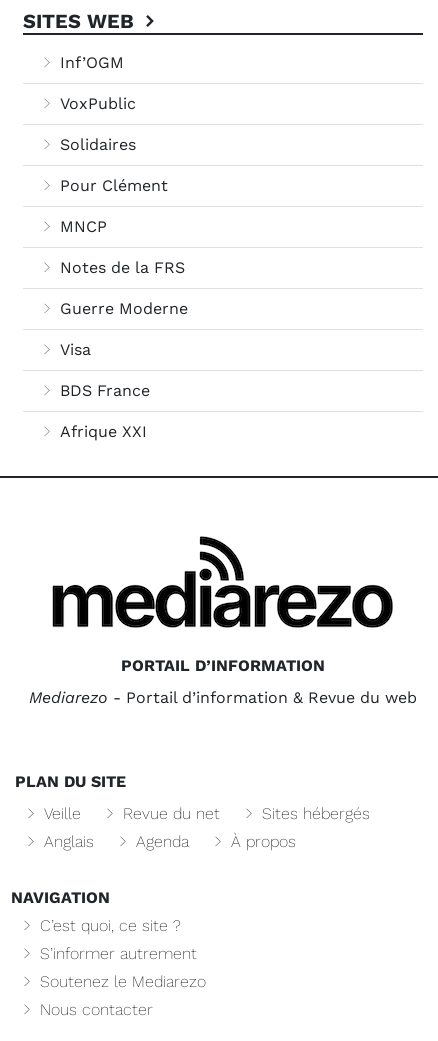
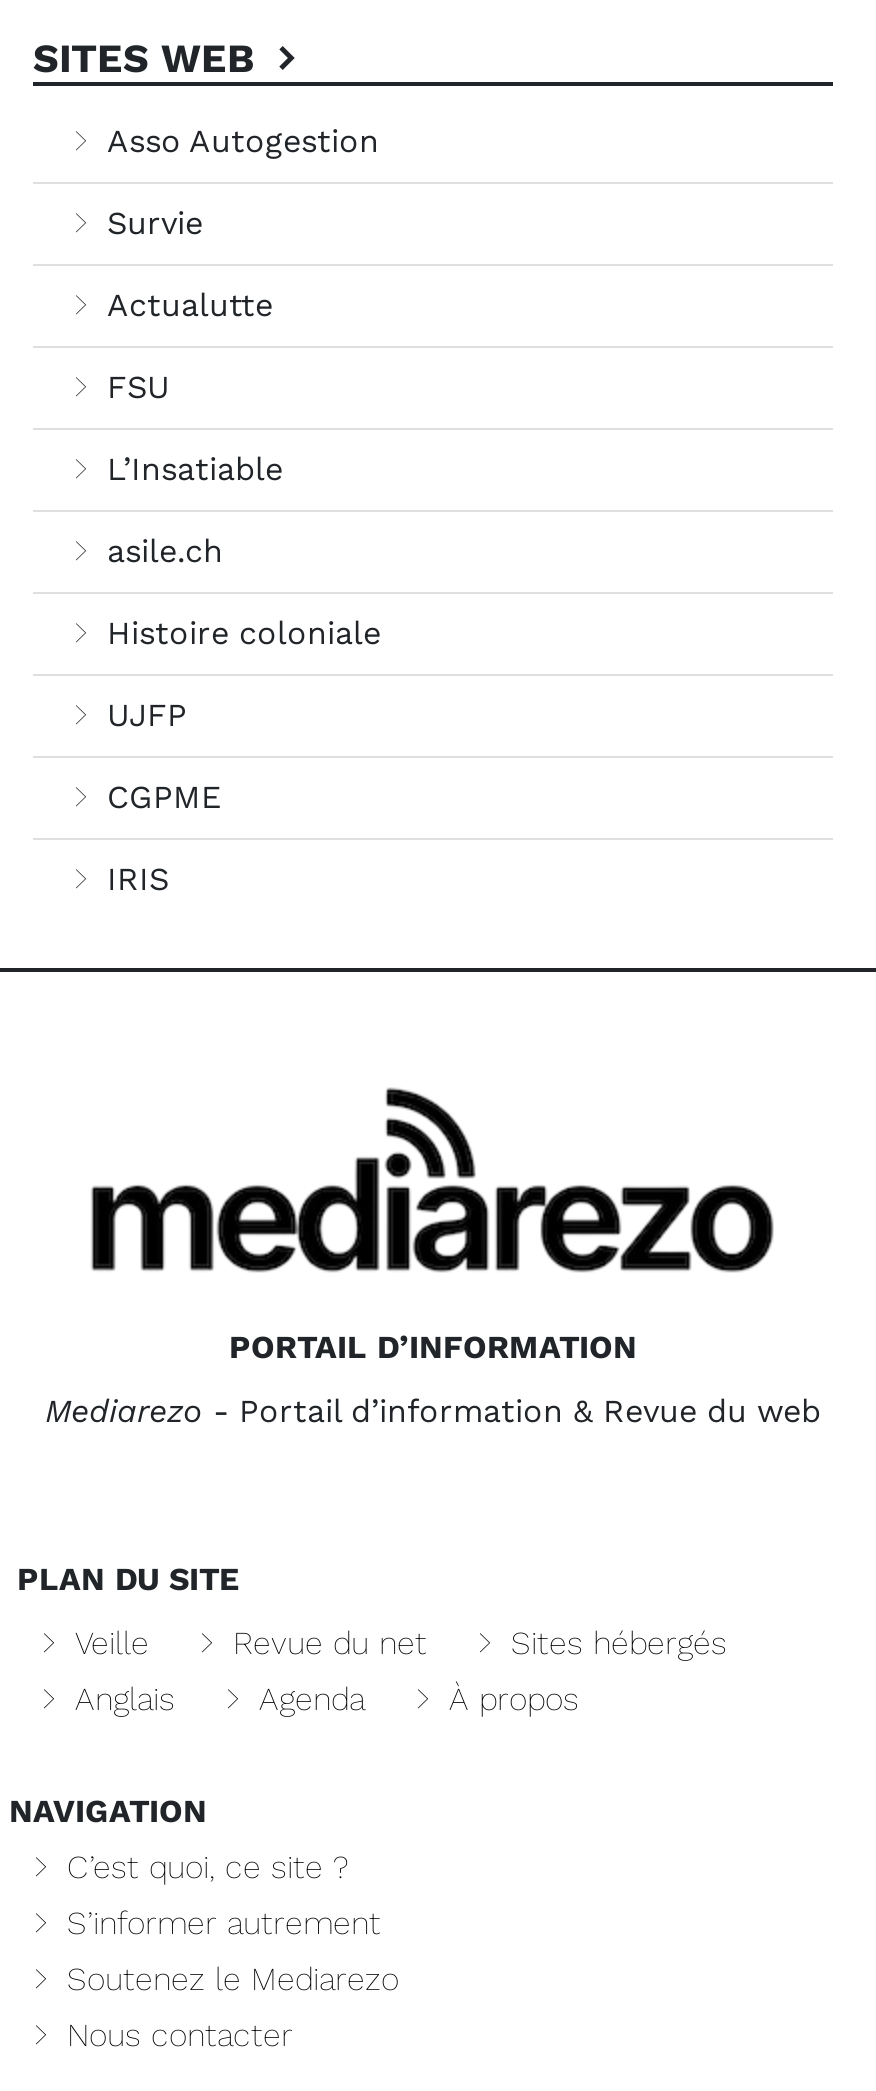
- Inf’OGM
+ Asso Autogestion

- VoxPublic
+ Survie

- Solidaires
+ Actualutte

- Pour Clément
+ FSU

- MNCP
+ L’Insatiable

- Notes de la FRS
+ asile.ch

- Guerre Moderne
+ Histoire coloniale

- Visa
+ UJFP

- BDS France
+ CGPME

- Afrique XXI
+ IRIS
